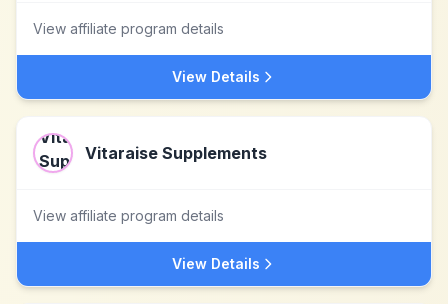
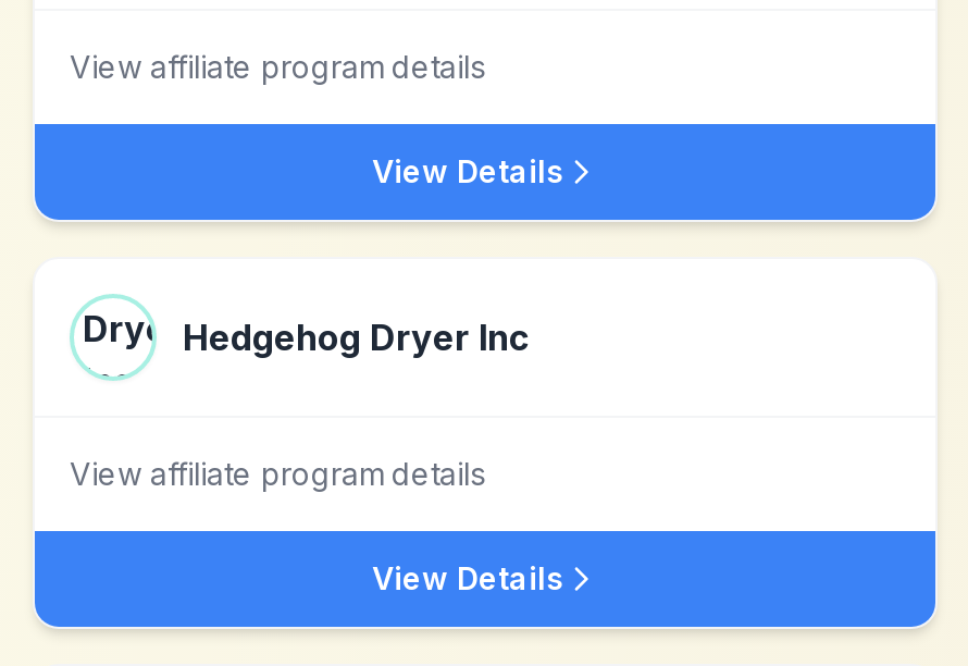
- [image]
- Vitaraise Supplements
+ [image]
+ Hedgehog Dryer Inc
